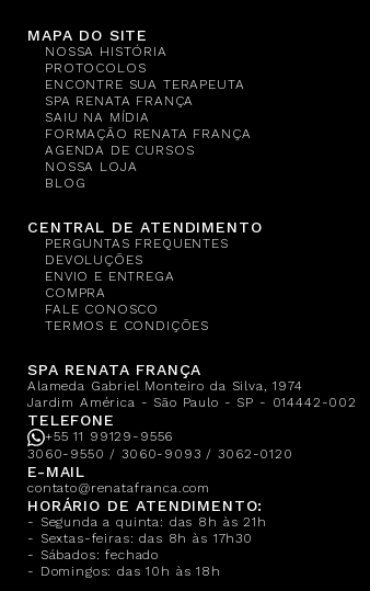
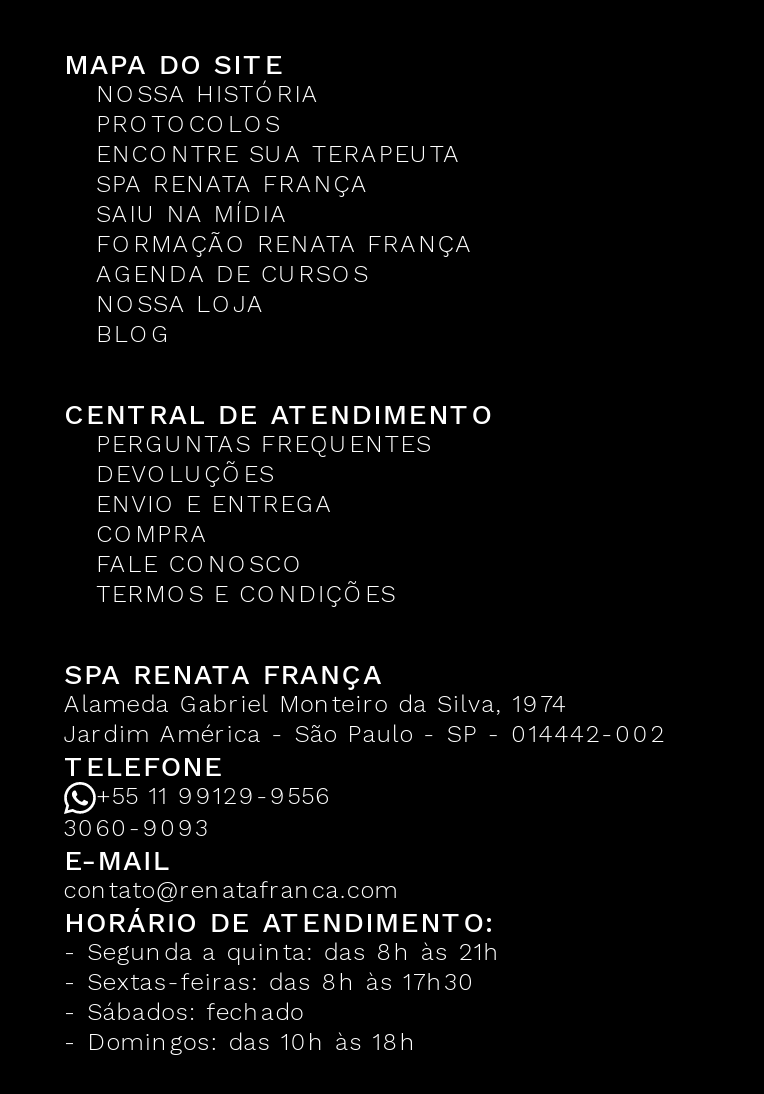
- 3060-9550 / 3060-9093 / 3062-0120
+ 3060-9093
